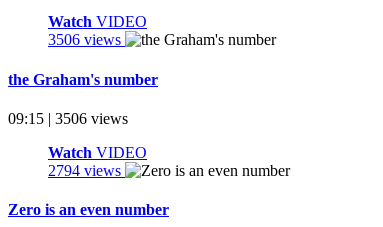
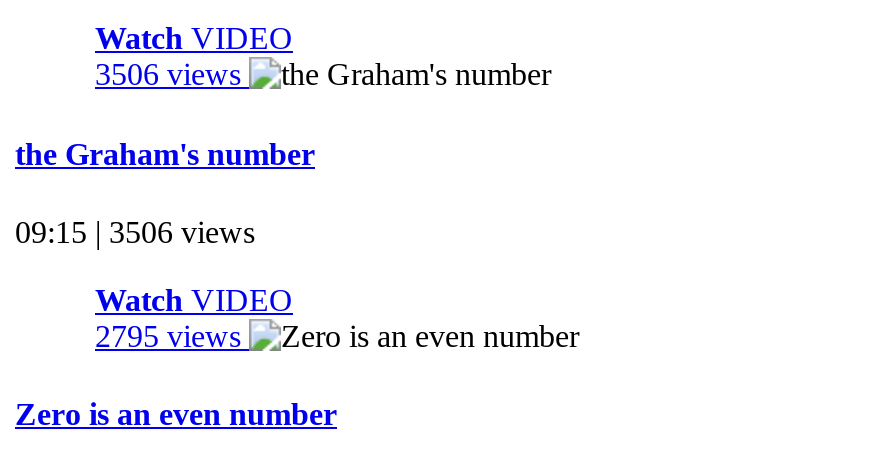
- 2794 views
+ 2795 views
